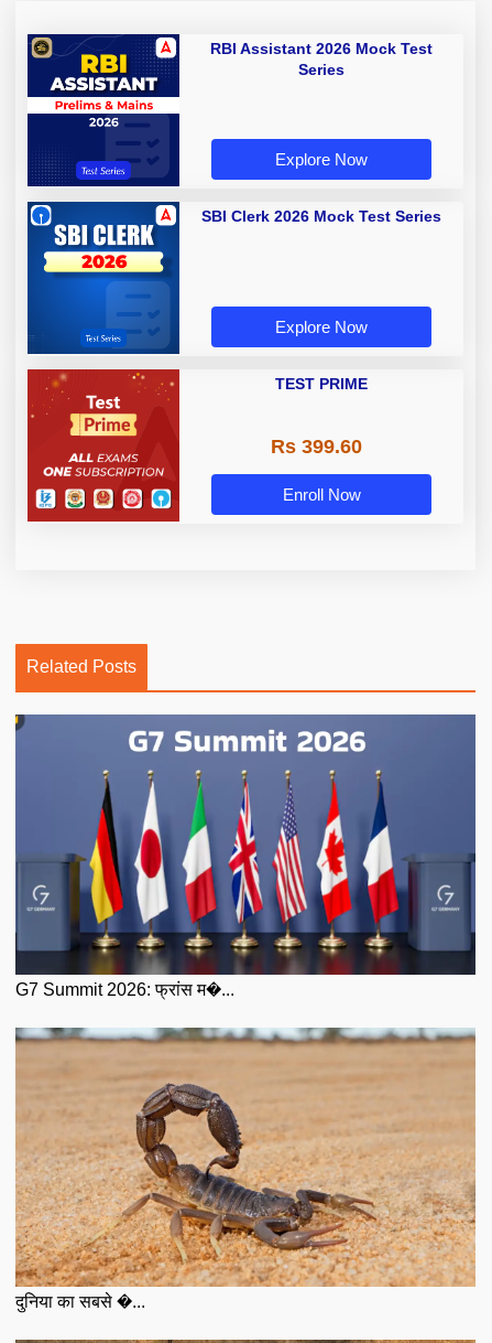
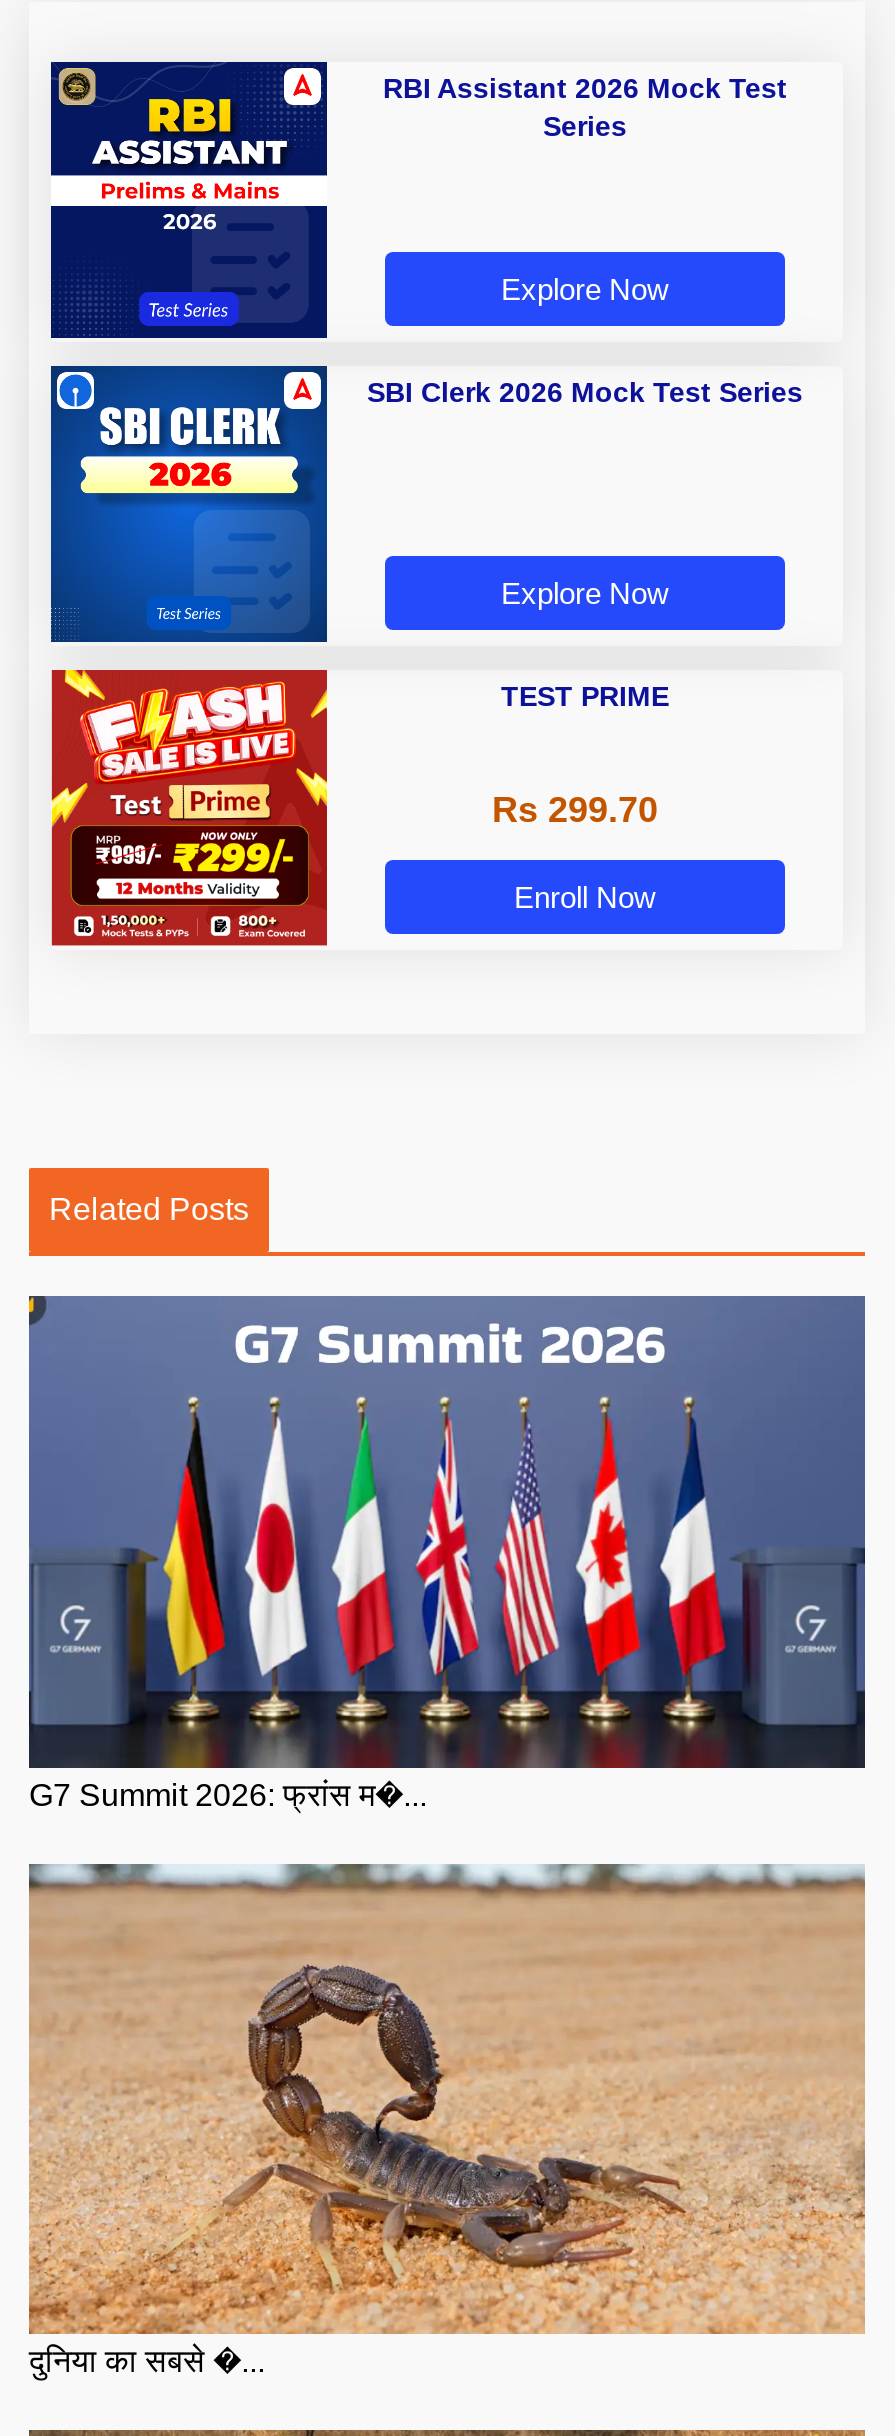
- [image]
+ [image]

- Rs 399.60
+ Rs 299.70
